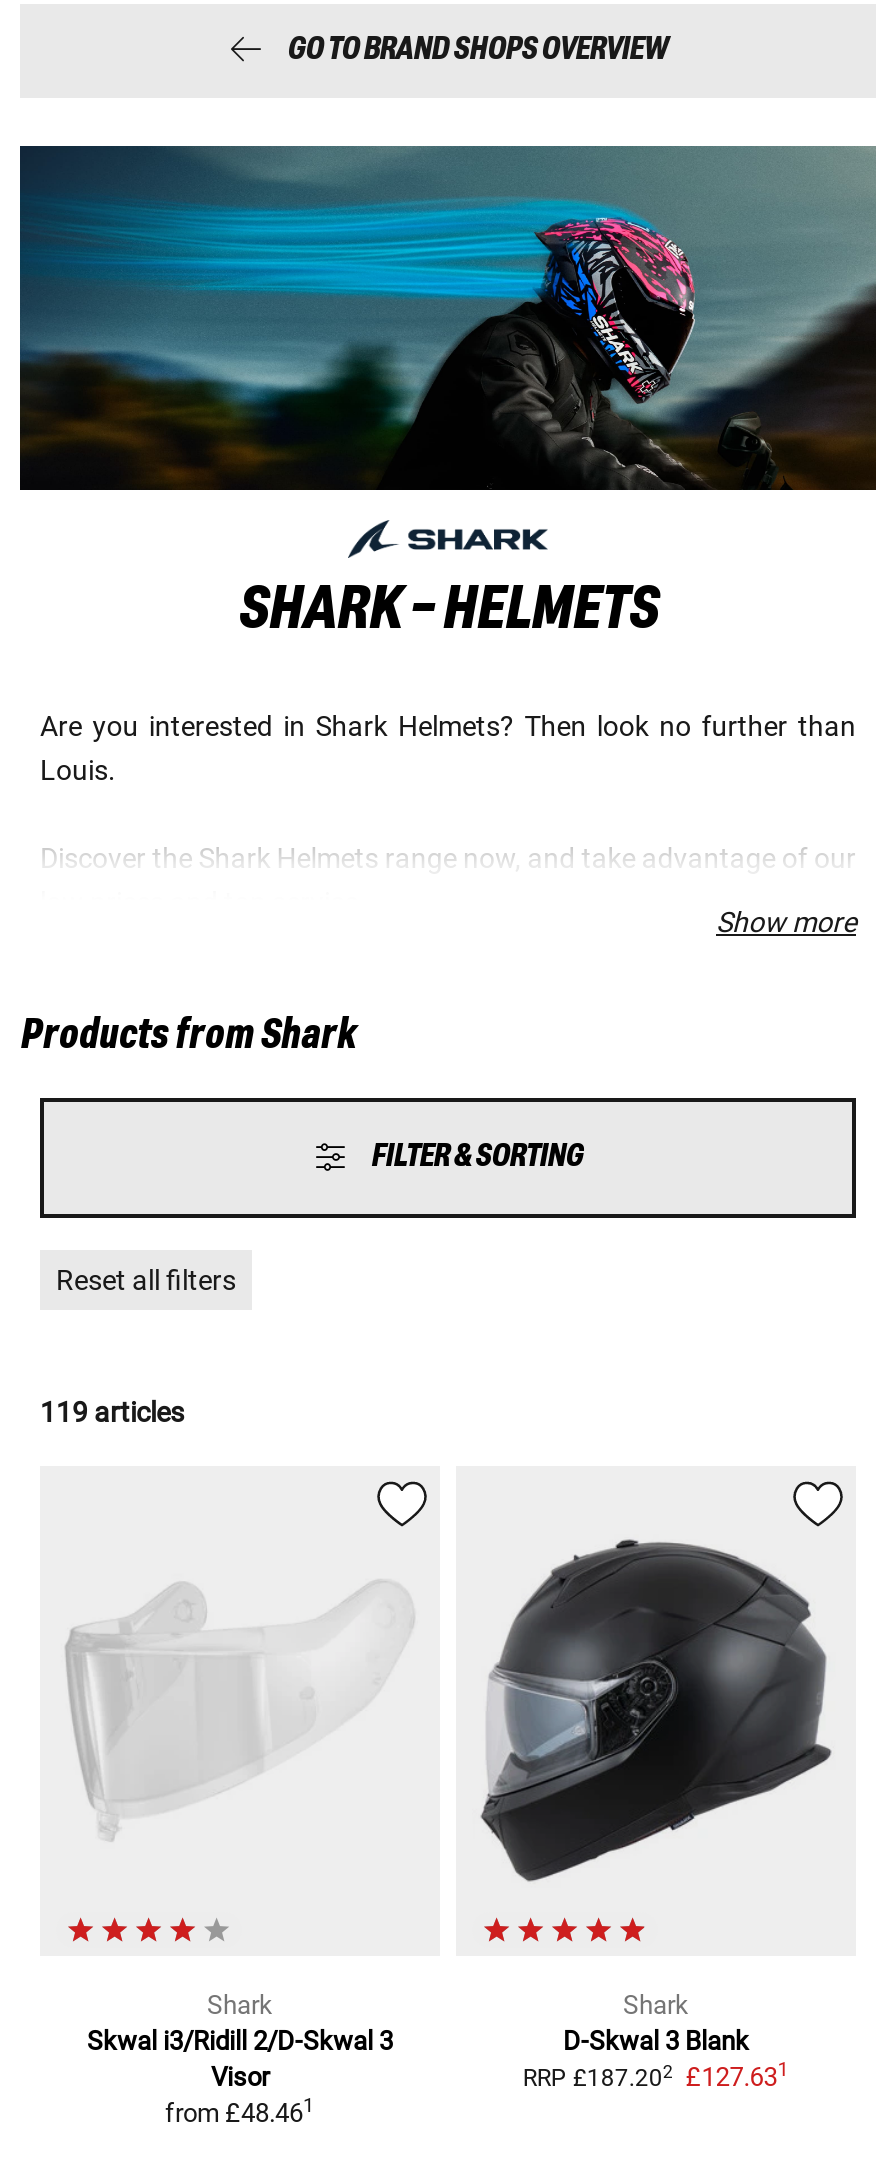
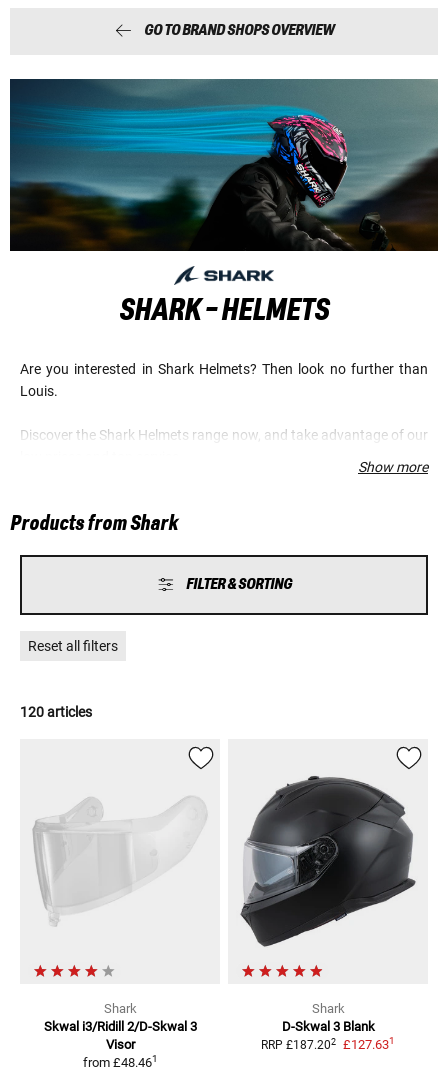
- 119 articles
+ 120 articles
